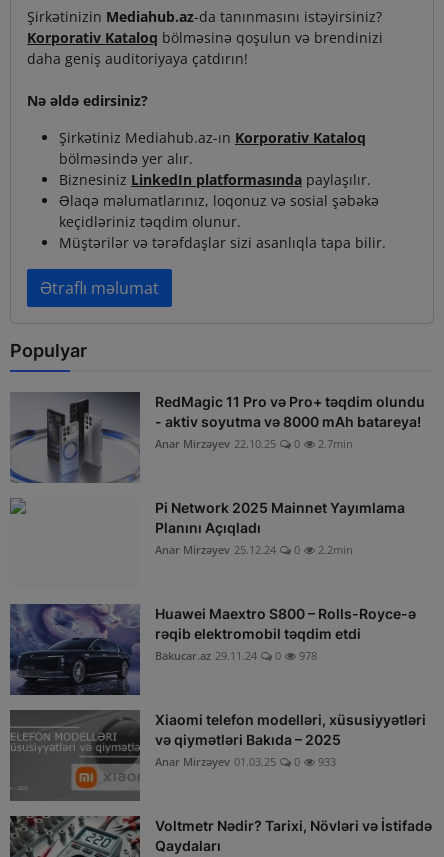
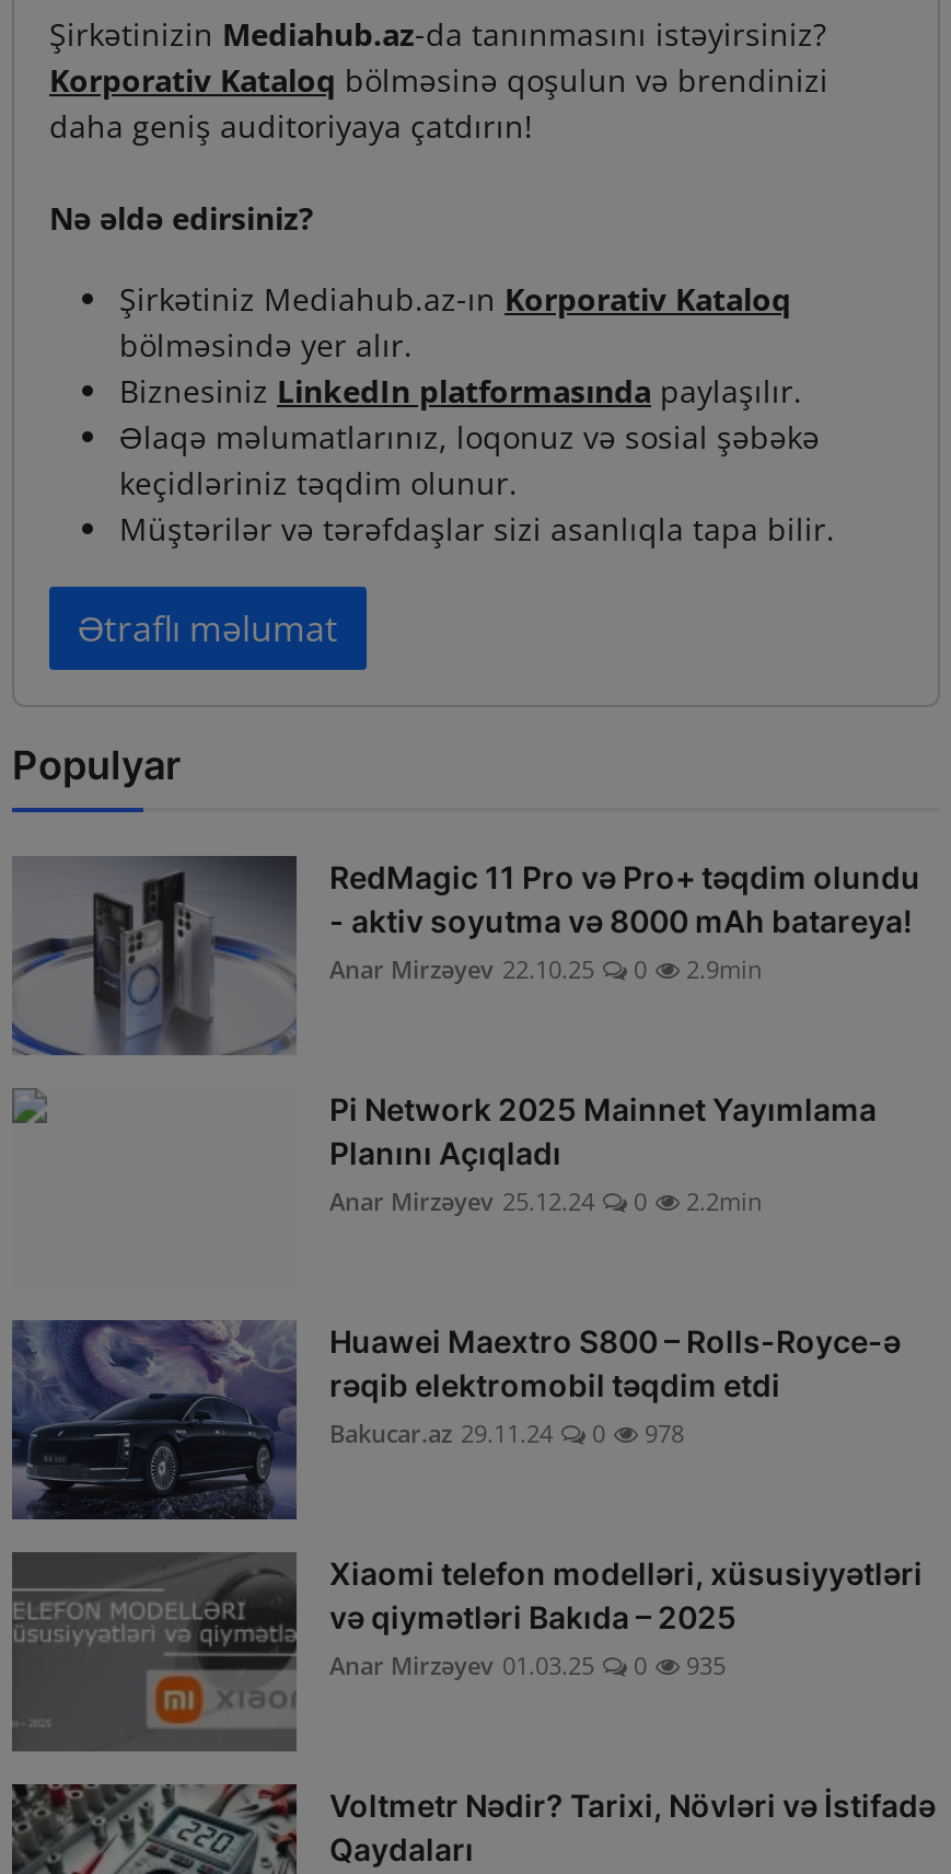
- Anar Mirzəyev 22.10.25 0 2.7min
+ Anar Mirzəyev 22.10.25 0 2.9min

- Anar Mirzəyev 01.03.25 0 933
+ Anar Mirzəyev 01.03.25 0 935
